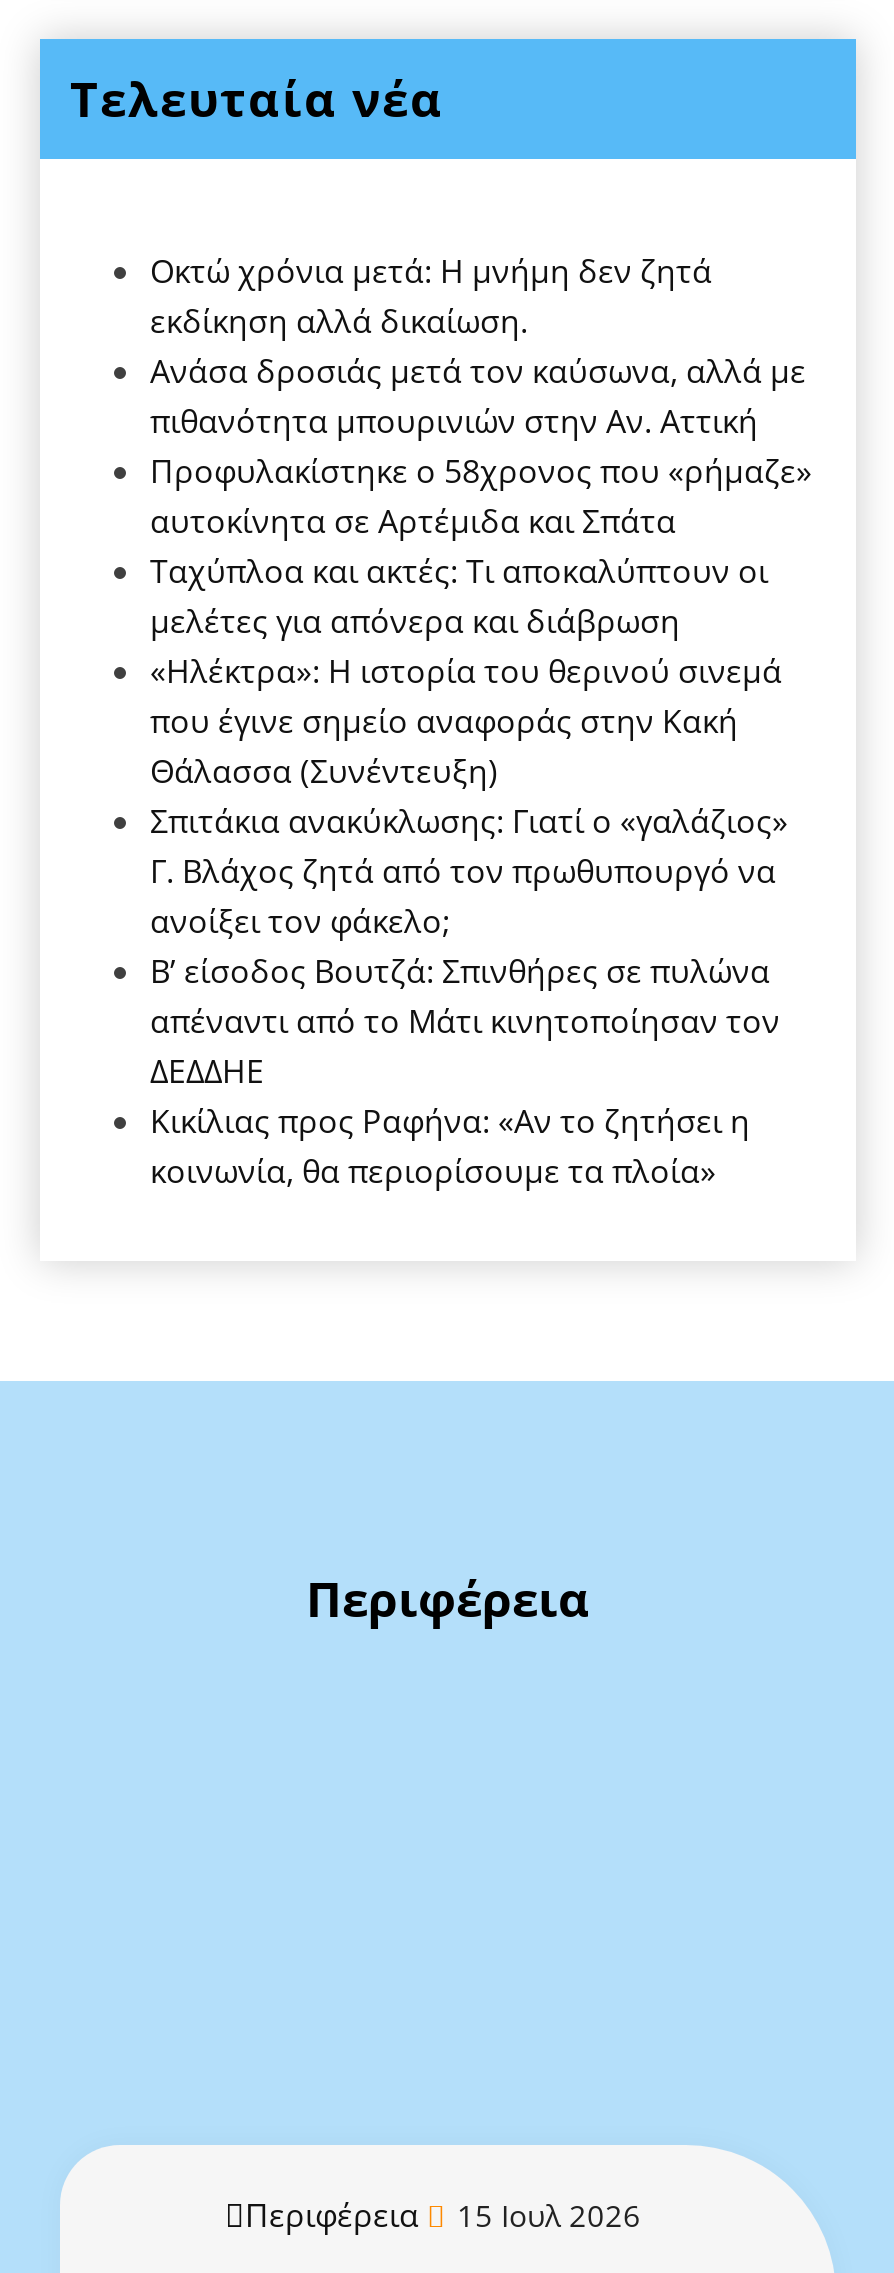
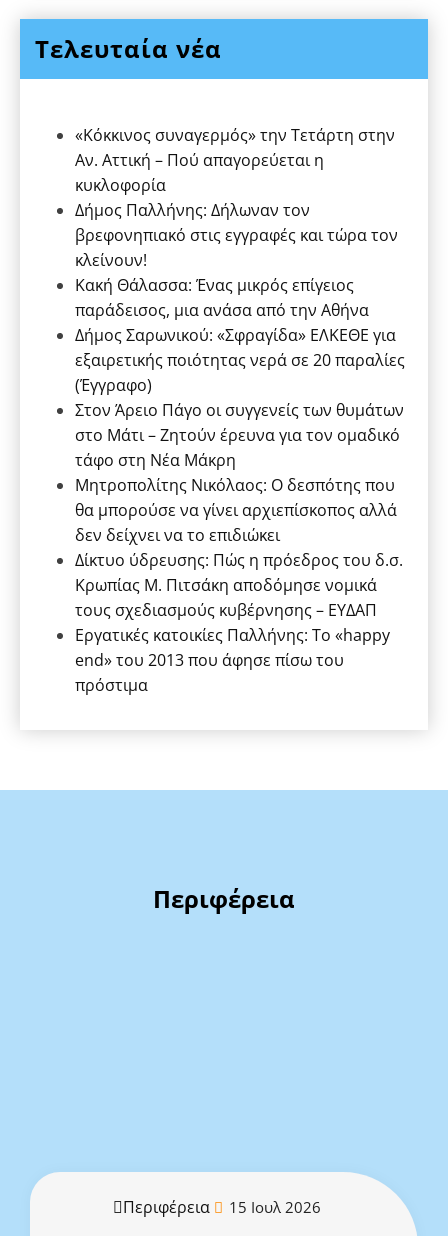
- Οκτώ χρόνια μετά: Η μνήμη δεν ζητά
- εκδίκηση αλλά δικαίωση.
- Ανάσα δροσιάς μετά τον καύσωνα, αλλά με
- πιθανότητα μπουρινιών στην Αν. Αττική
- Προφυλακίστηκε ο 58χρονος που «ρήμαζε»
- αυτοκίνητα σε Αρτέμιδα και Σπάτα
- Ταχύπλοα και ακτές: Τι αποκαλύπτουν οι
- μελέτες για απόνερα και διάβρωση
- «Ηλέκτρα»: Η ιστορία του θερινού σινεμά
- που έγινε σημείο αναφοράς στην Κακή
- Θάλασσα (Συνέντευξη)
- Σπιτάκια ανακύκλωσης: Γιατί ο «γαλάζιος»
- Γ. Βλάχος ζητά από τον πρωθυπουργό να
- ανοίξει τον φάκελο;
- Β’ είσοδος Βουτζά: Σπινθήρες σε πυλώνα
- απέναντι από το Μάτι κινητοποίησαν τον
- ΔΕΔΔΗΕ
- Κικίλιας προς Ραφήνα: «Αν το ζητήσει η
- κοινωνία, θα περιορίσουμε τα πλοία»
+ «Κόκκινος συναγερμός» την Τετάρτη στην
+ Αν. Αττική – Πού απαγορεύεται η
+ κυκλοφορία
+ Δήμος Παλλήνης: Δήλωναν τον
+ βρεφονηπιακό στις εγγραφές και τώρα τον
+ κλείνουν!
+ Κακή Θάλασσα: Ένας μικρός επίγειος
+ παράδεισος, μια ανάσα από την Αθήνα
+ Δήμος Σαρωνικού: «Σφραγίδα» ΕΛΚΕΘΕ για
+ εξαιρετικής ποιότητας νερά σε 20 παραλίες
+ (Έγγραφο)
+ Στον Άρειο Πάγο οι συγγενείς των θυμάτων
+ στο Μάτι – Ζητούν έρευνα για τον ομαδικό
+ τάφο στη Νέα Μάκρη
+ Μητροπολίτης Νικόλαος: Ο δεσπότης που
+ θα μπορούσε να γίνει αρχιεπίσκοπος αλλά
+ δεν δείχνει να το επιδιώκει
+ Δίκτυο ύδρευσης: Πώς η πρόεδρος του δ.σ.
+ Κρωπίας Μ. Πιτσάκη αποδόμησε νομικά
+ τους σχεδιασμούς κυβέρνησης – ΕΥΔΑΠ
+ Εργατικές κατοικίες Παλλήνης: Το «happy
+ end» του 2013 που άφησε πίσω του
+ πρόστιμα
